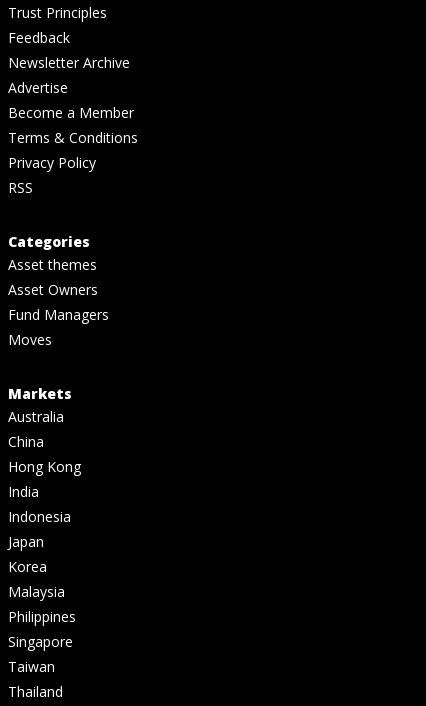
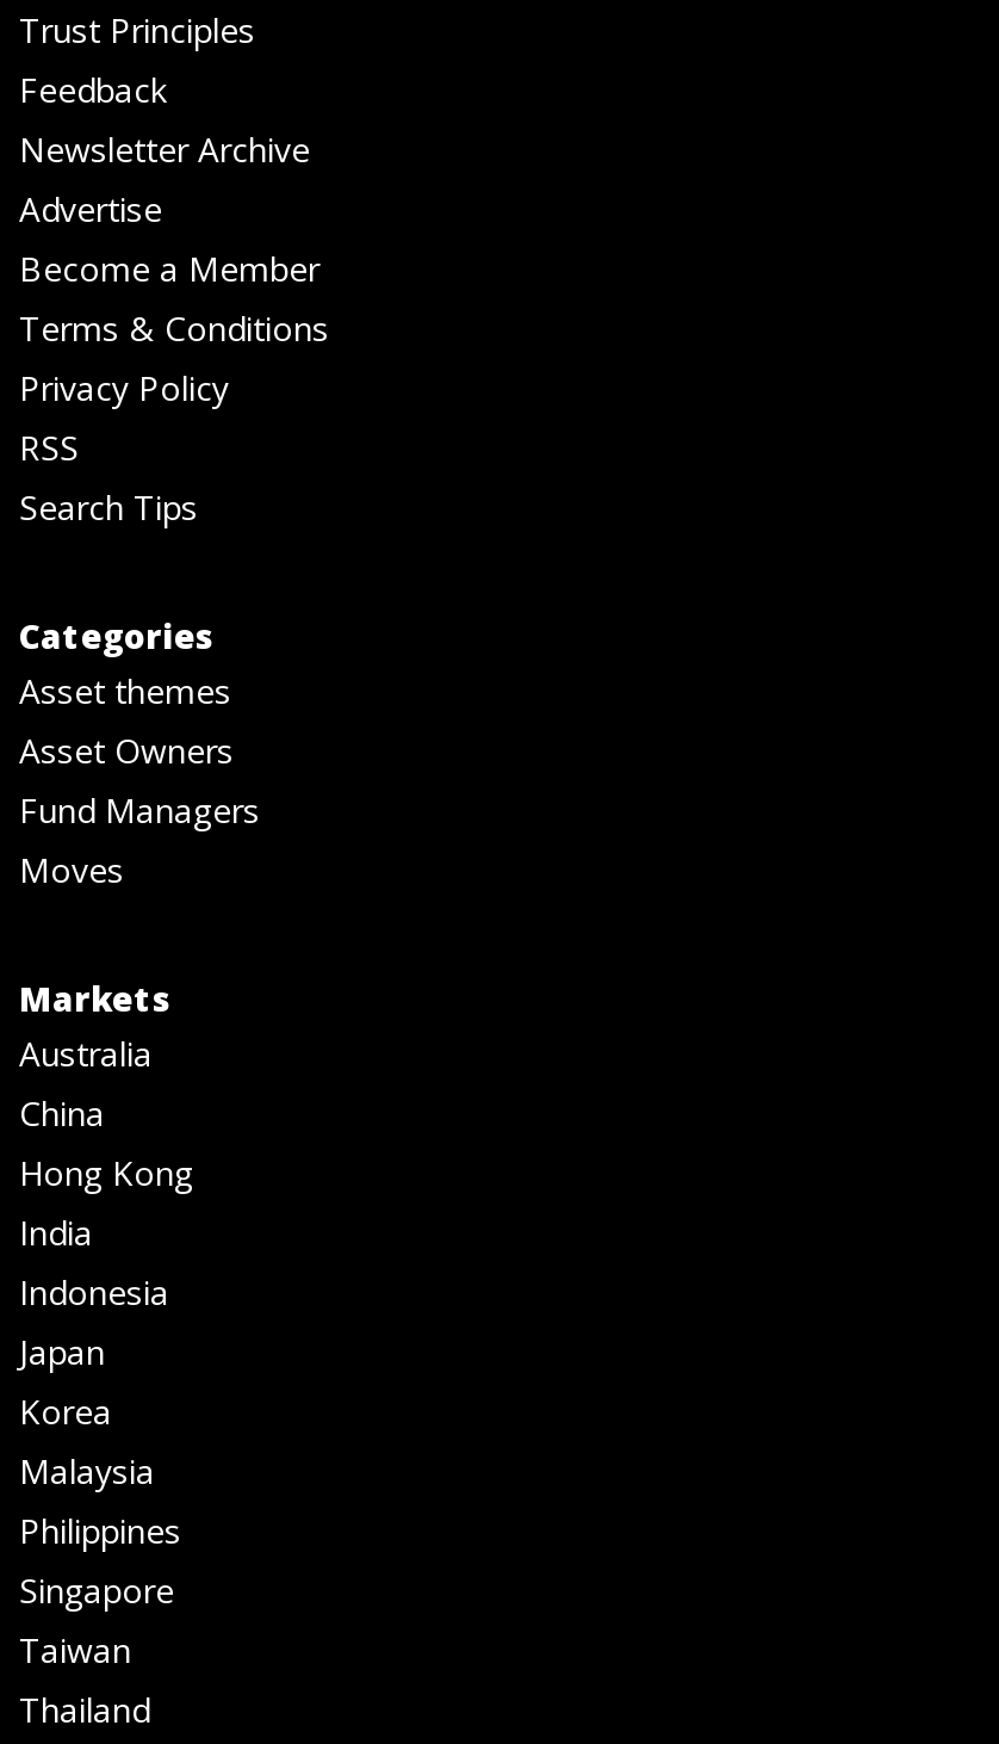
+ Search Tips
